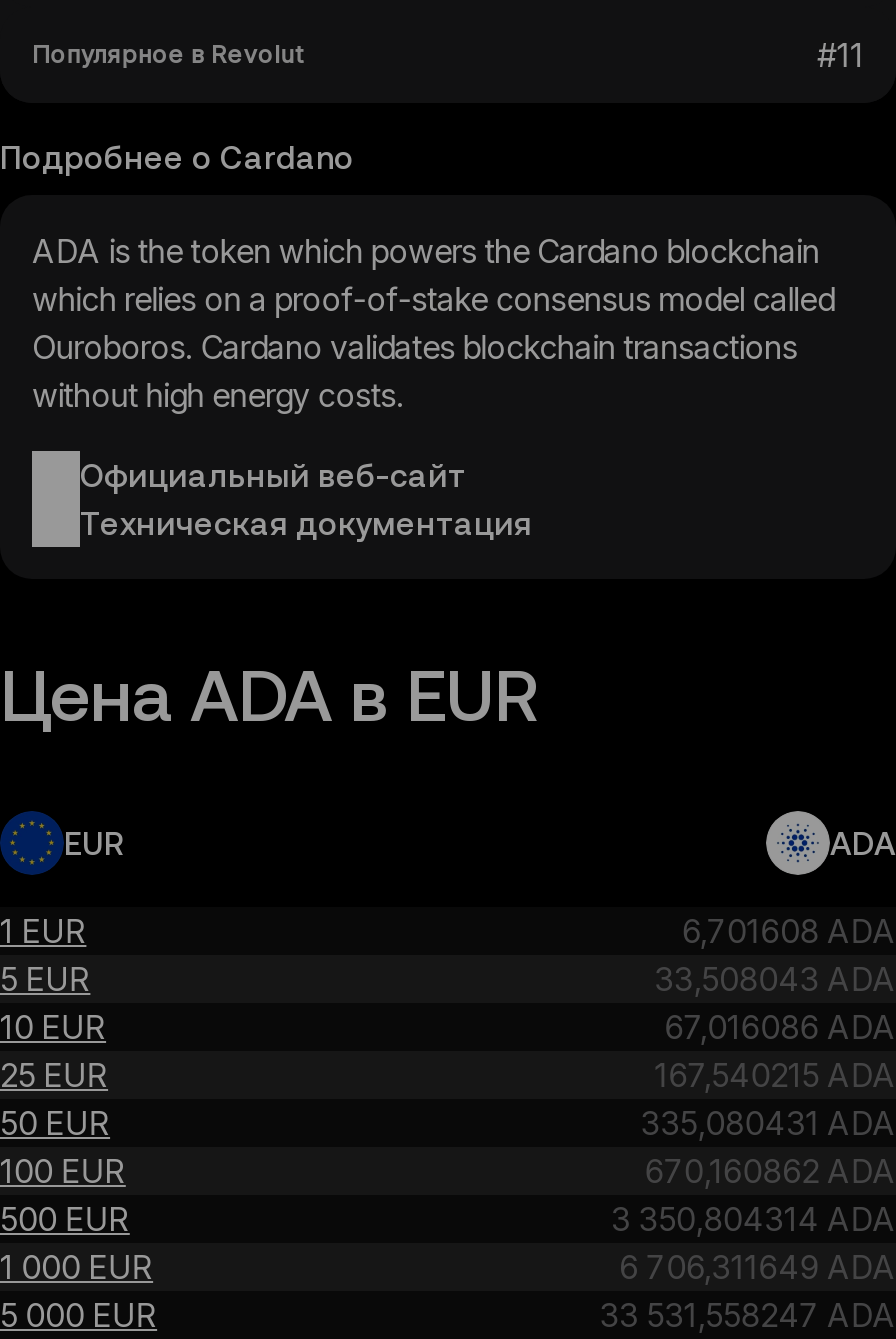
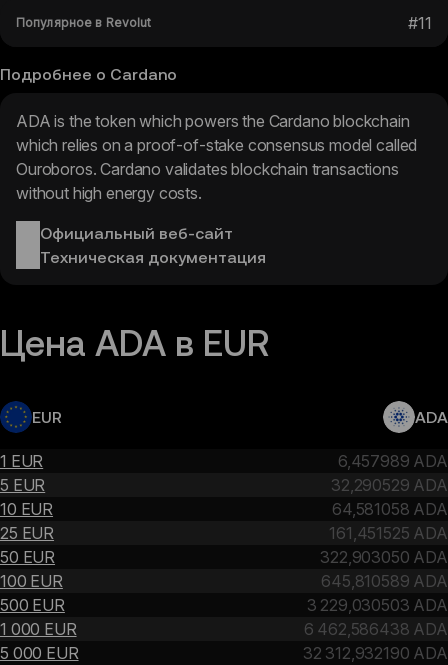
- 6,701608 ADA
+ 6,457989 ADA

- 33,508043 ADA
+ 32,290529 ADA

- 67,016086 ADA
+ 64,581058 ADA

- 167,540215 ADA
+ 161,451525 ADA

- 335,080431 ADA
+ 322,903050 ADA

- 670,160862 ADA
+ 645,810589 ADA

- 3 350,804314 ADA
+ 3 229,030503 ADA

- 6 706,311649 ADA
+ 6 462,586438 ADA

- 33 531,558247 ADA
+ 32 312,932190 ADA
